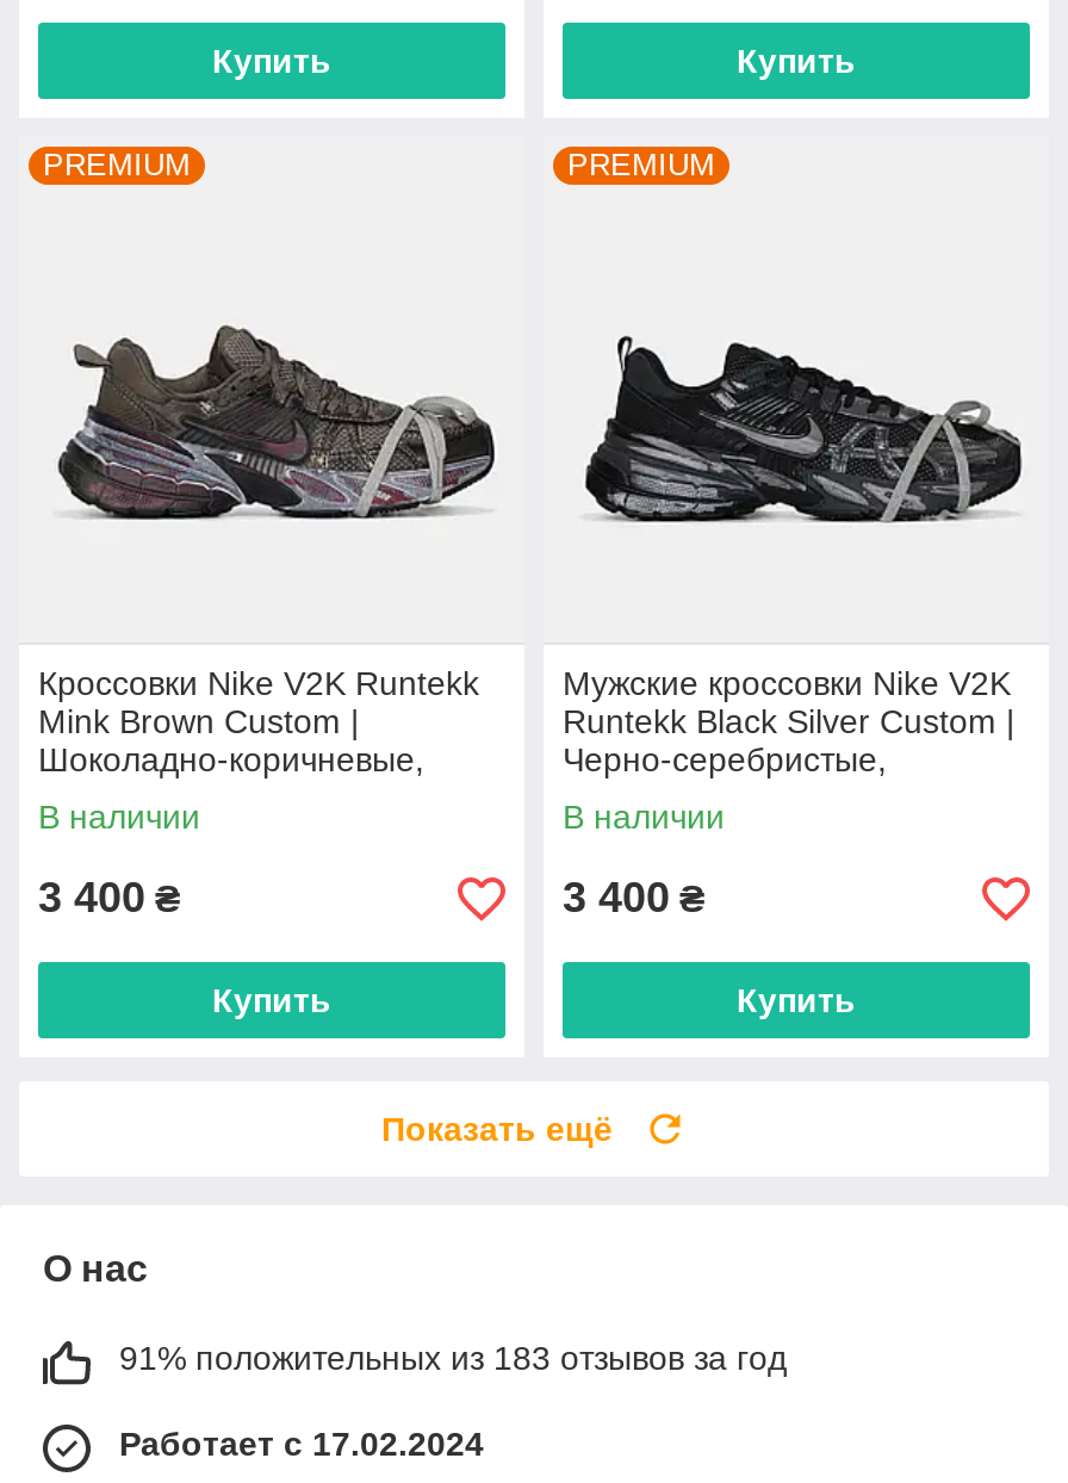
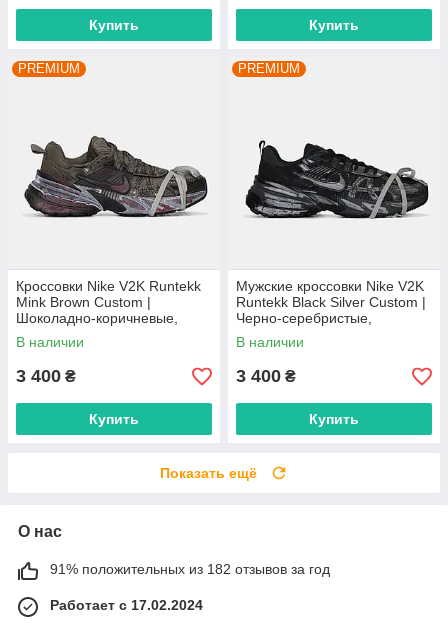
- 91% положительных из 183 отзывов за год
+ 91% положительных из 182 отзывов за год
